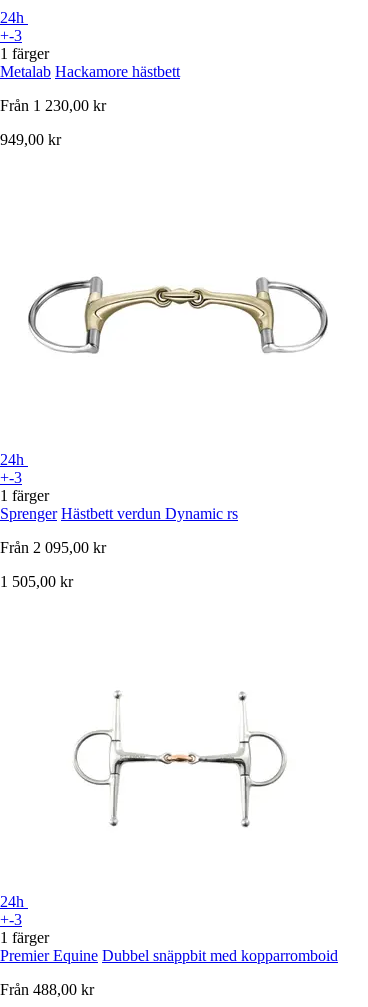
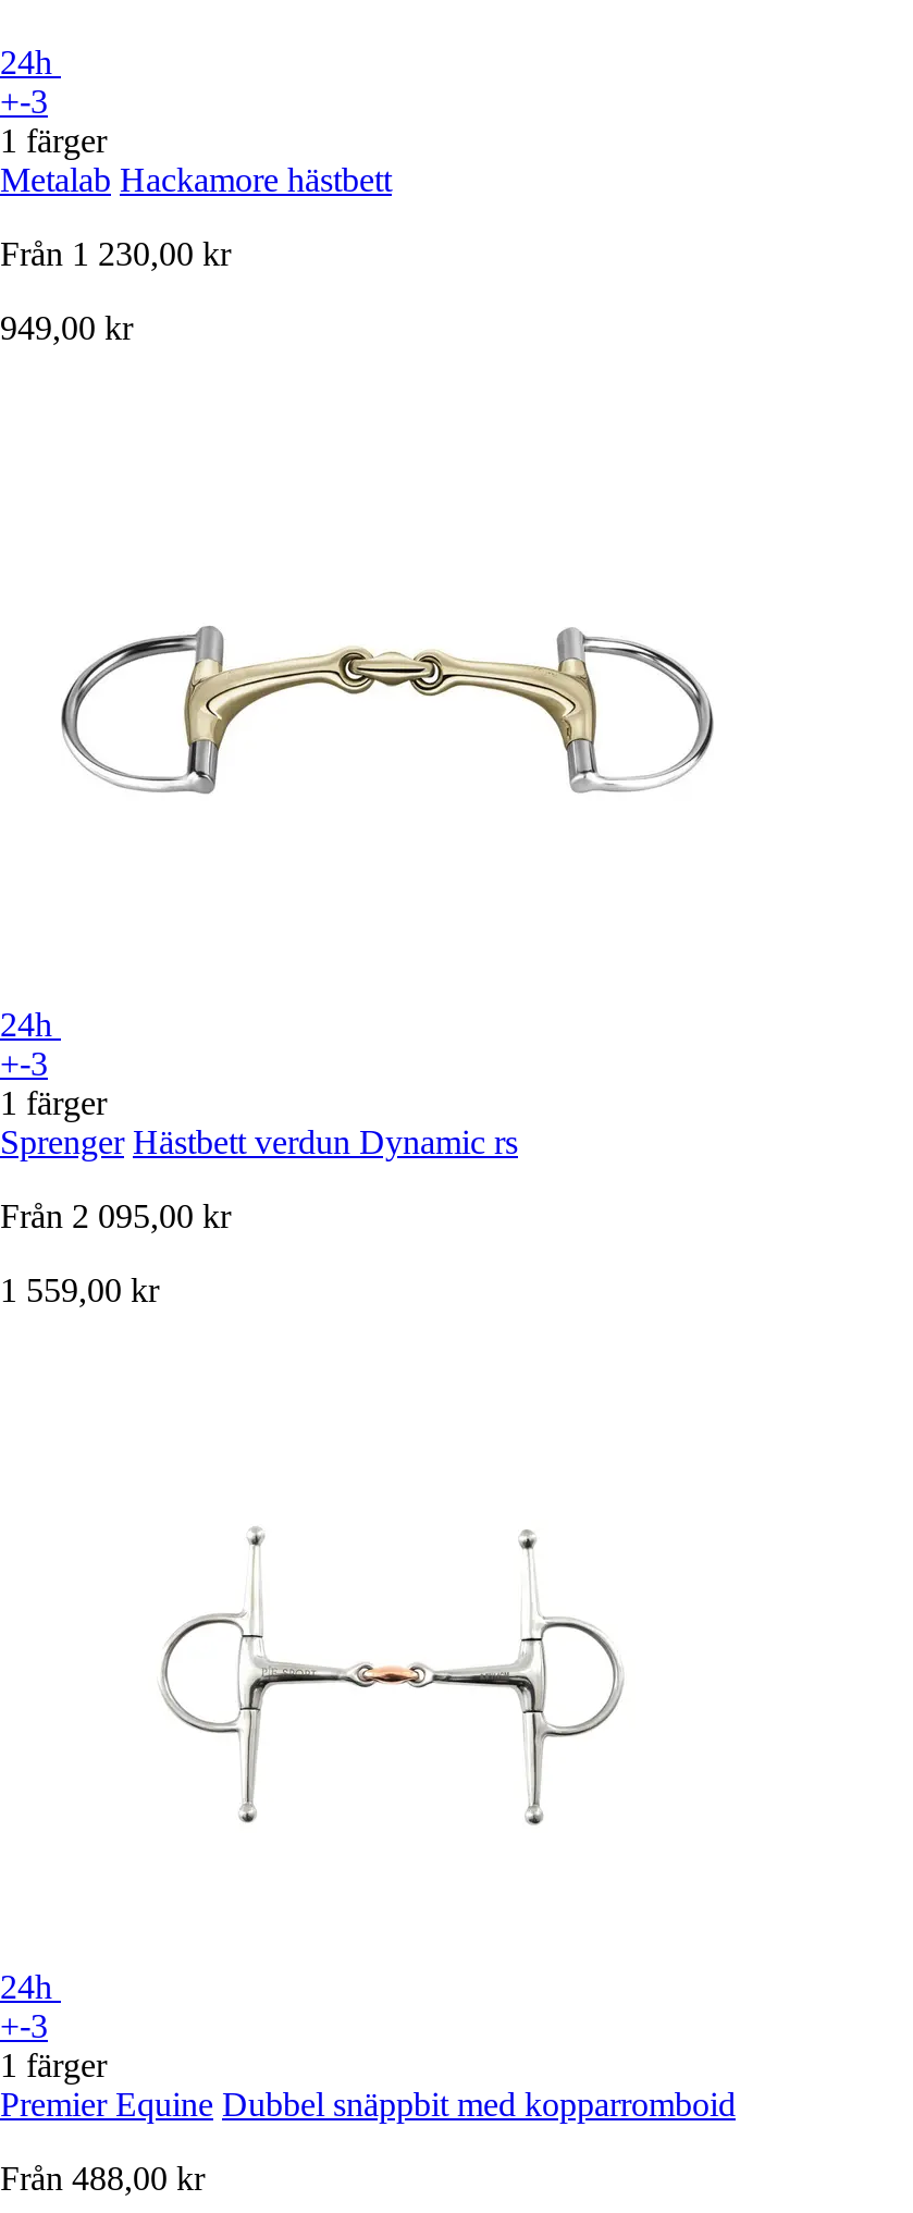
- 1 505,00 kr
+ 1 559,00 kr
